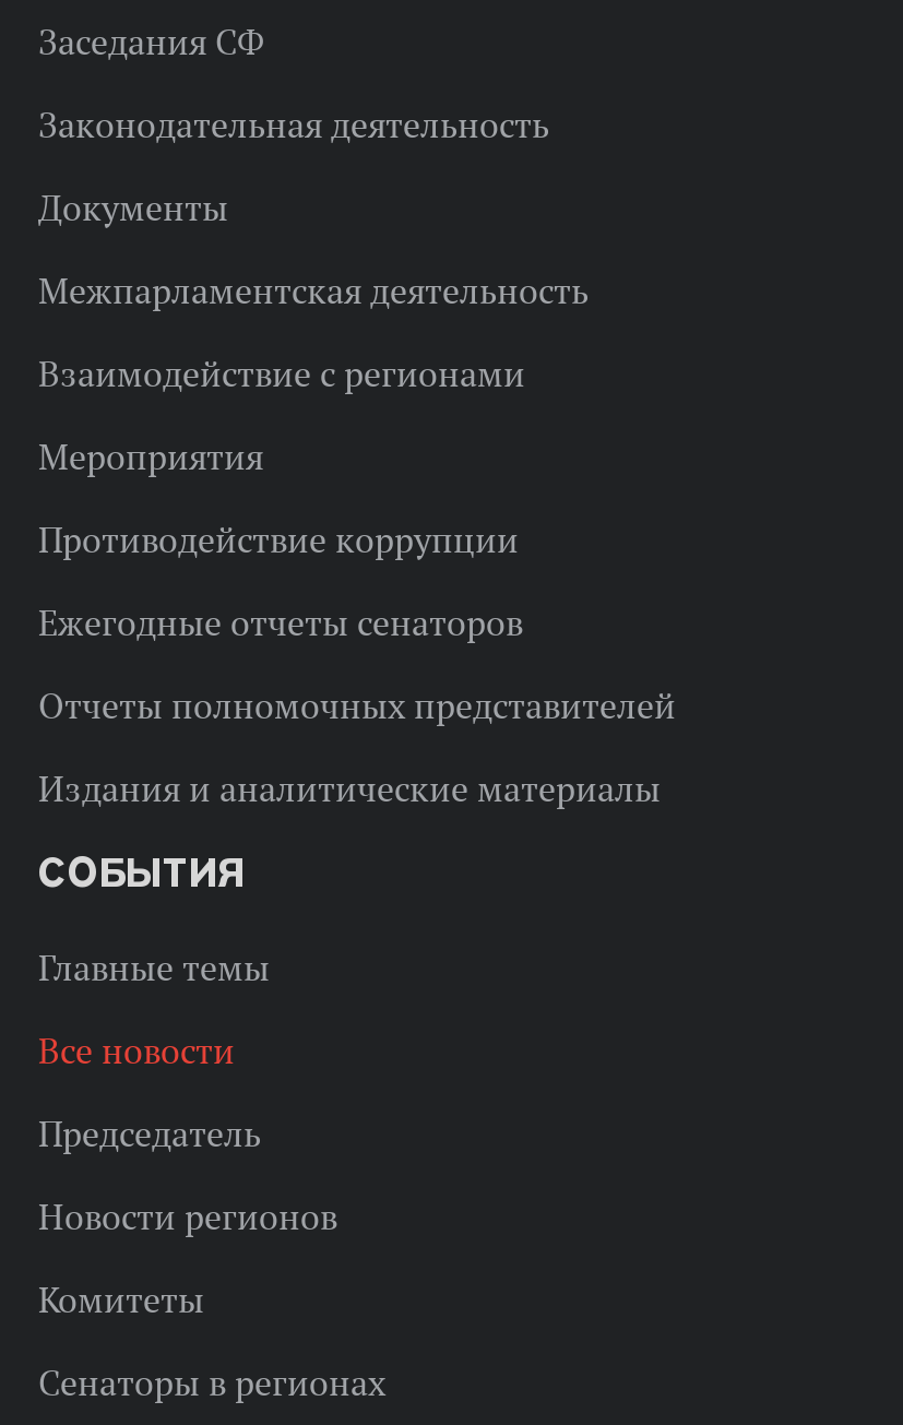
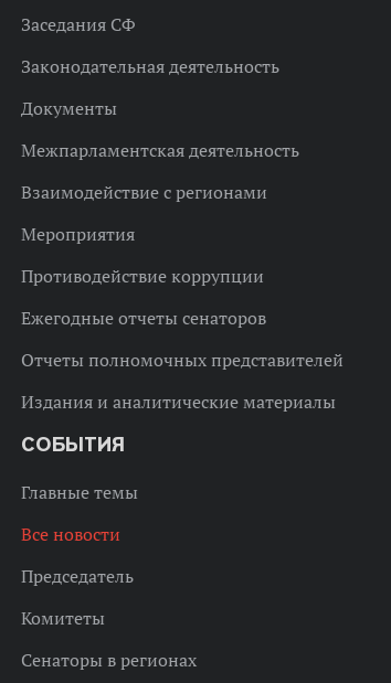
- Новости регионов
